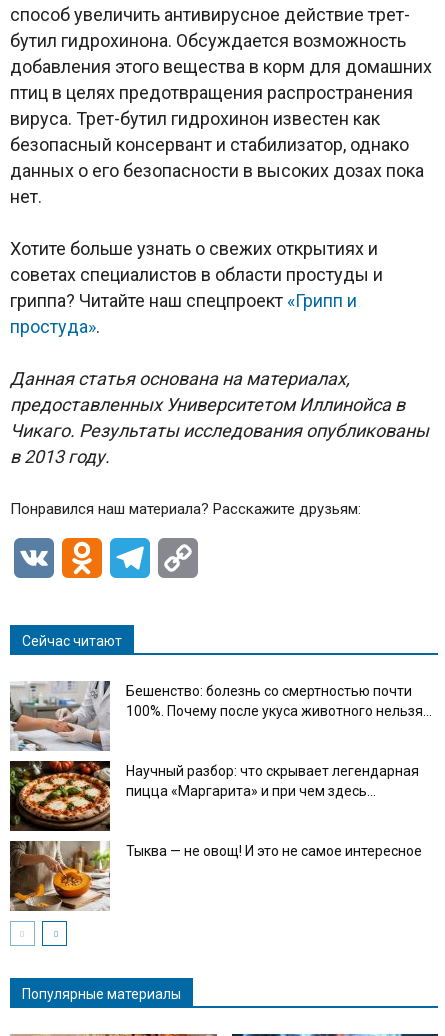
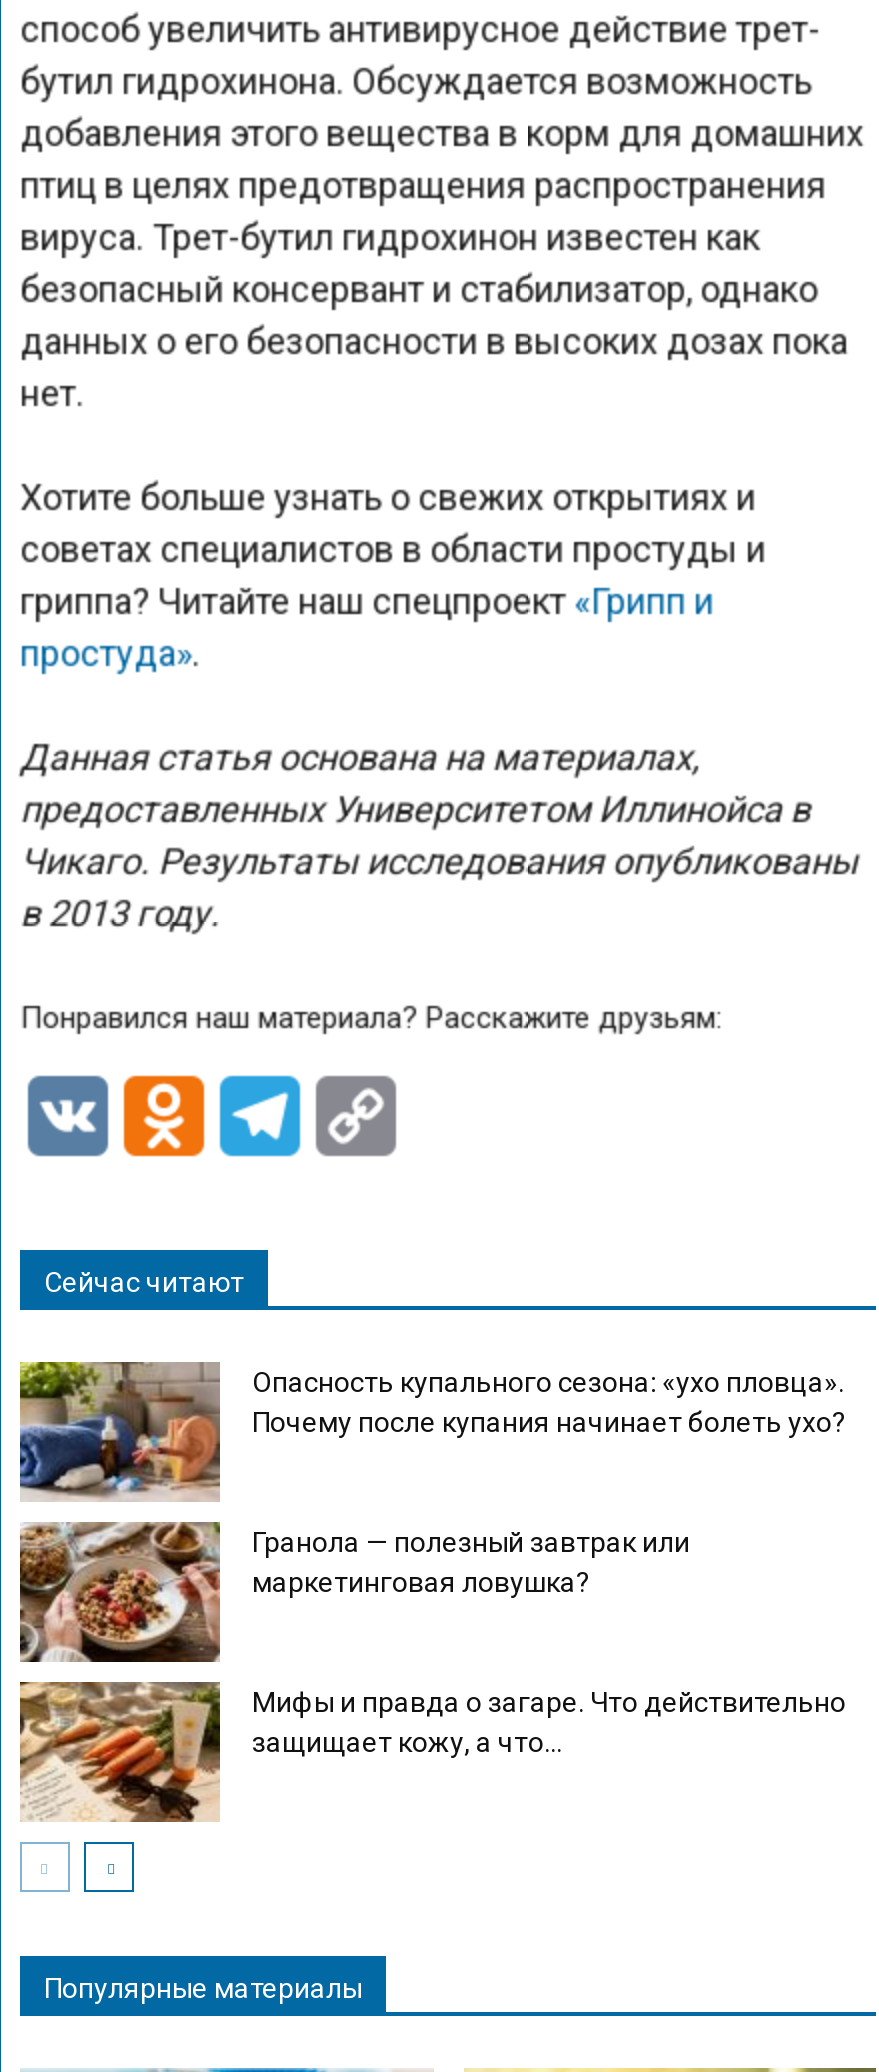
- [image]
- Бешенство: болезнь со смертностью почти
- 100%. Почему после укуса животного нельзя...
+ [image]
+ Опасность купального сезона: «ухо пловца».
+ Почему после купания начинает болеть ухо?

- [image]
- Научный разбор: что скрывает легендарная
- пицца «Маргарита» и при чем здесь...
+ [image]
+ Гранола — полезный завтрак или
+ маркетинговая ловушка?

- [image]
- Тыква — не овощ! И это не самое интересное
+ [image]
+ Мифы и правда о загаре. Что действительно
+ защищает кожу, а что...
